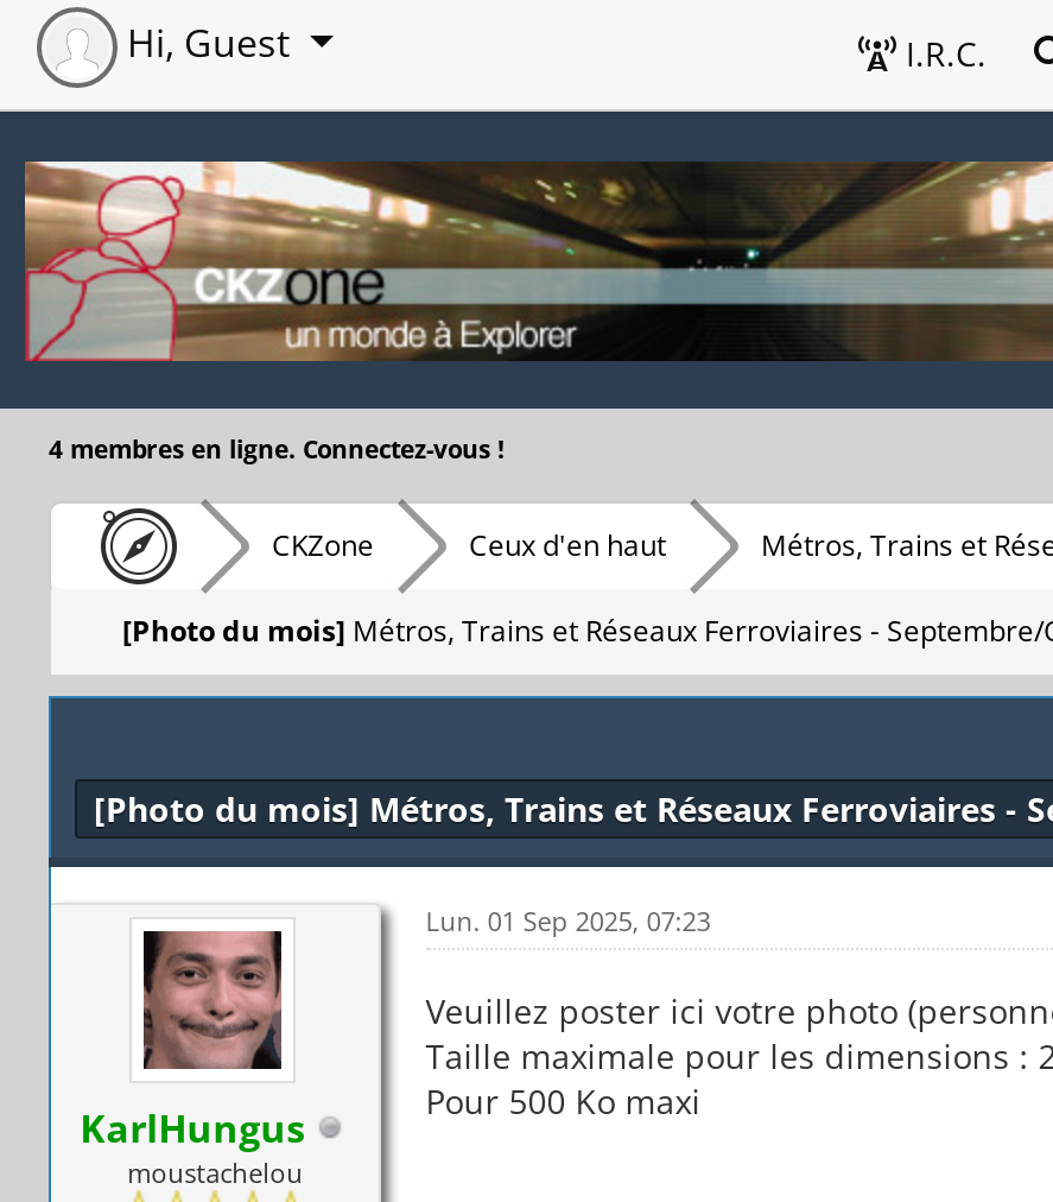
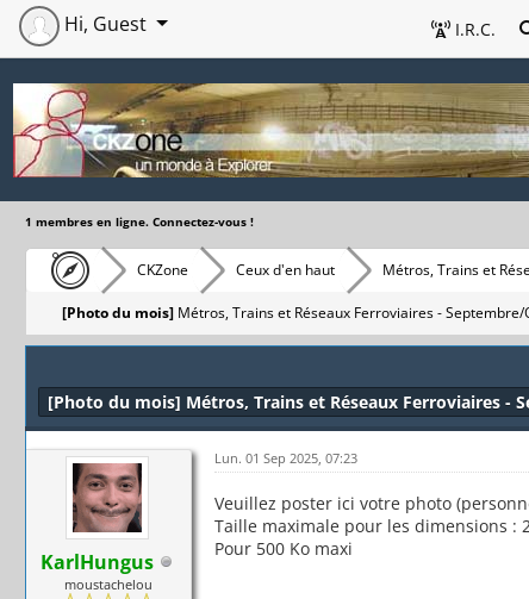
- [image]
- 4 membres en ligne. Connectez-vous !
+ [image]
+ 1 membres en ligne. Connectez-vous !
